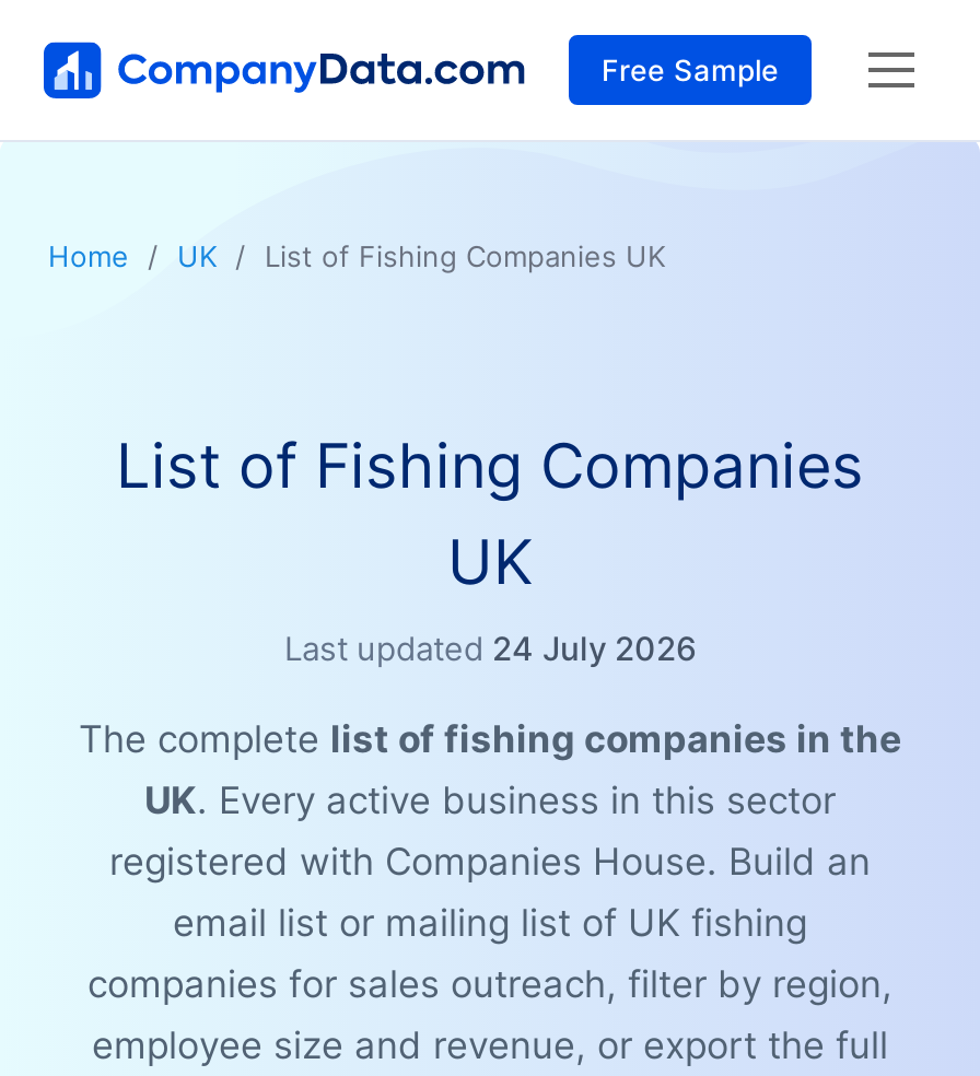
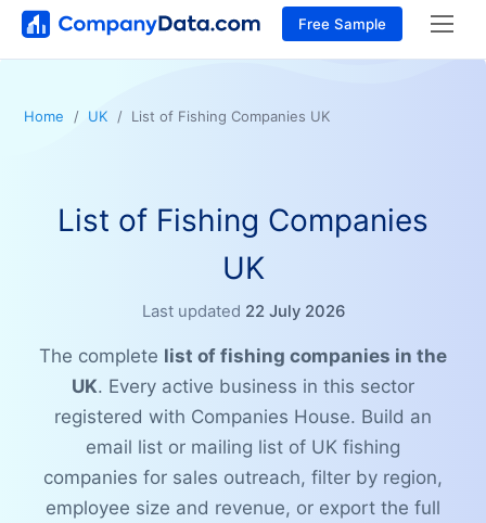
- Last updated 24 July 2026
+ Last updated 22 July 2026
